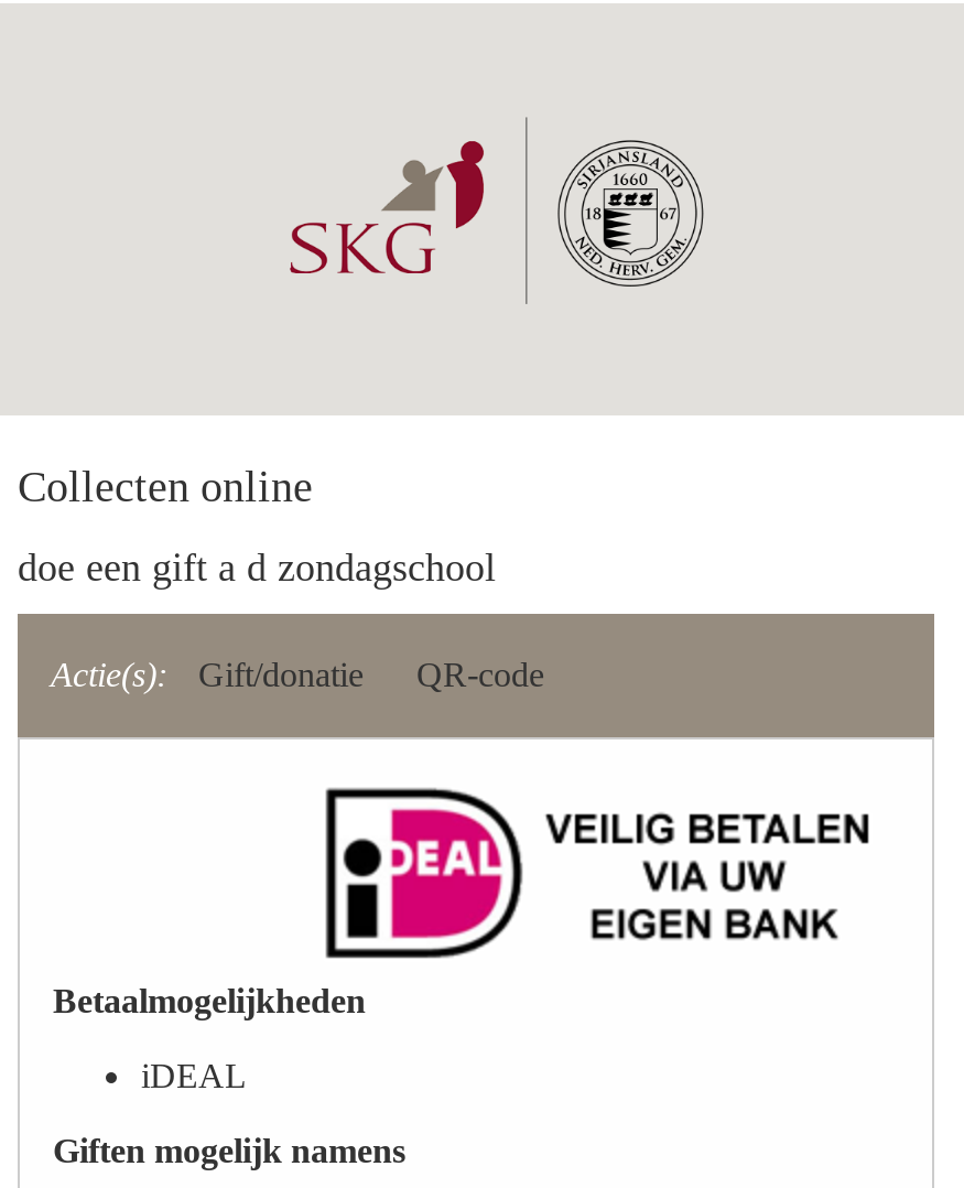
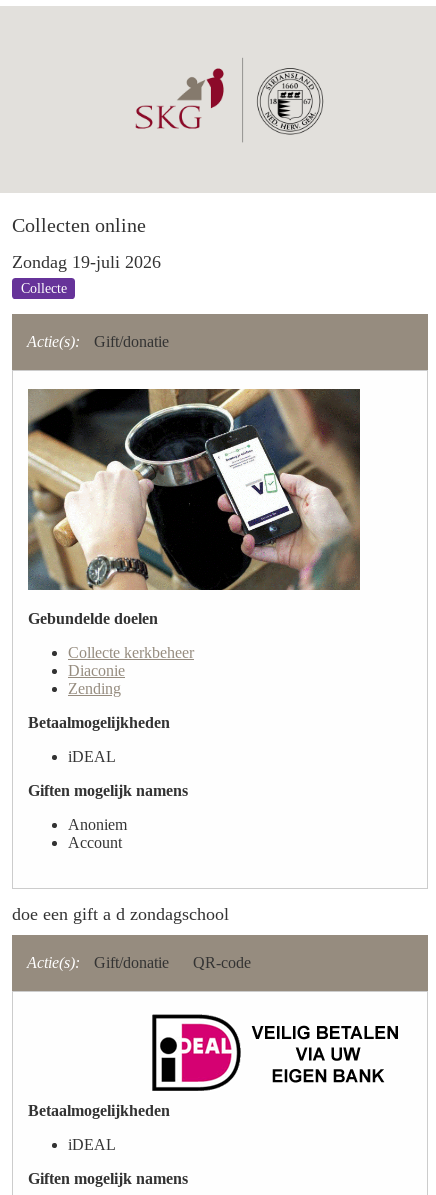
+ Zondag 19-juli 2026
+ Collecte
+ Actie(s):

+ [image]
+ Gebundelde doelen
+ Collecte kerkbeheer
+ Diaconie
+ Zending
+ Betaalmogelijkheden
+ iDEAL
+ Giften mogelijk namens
+ Anoniem
+ Account
